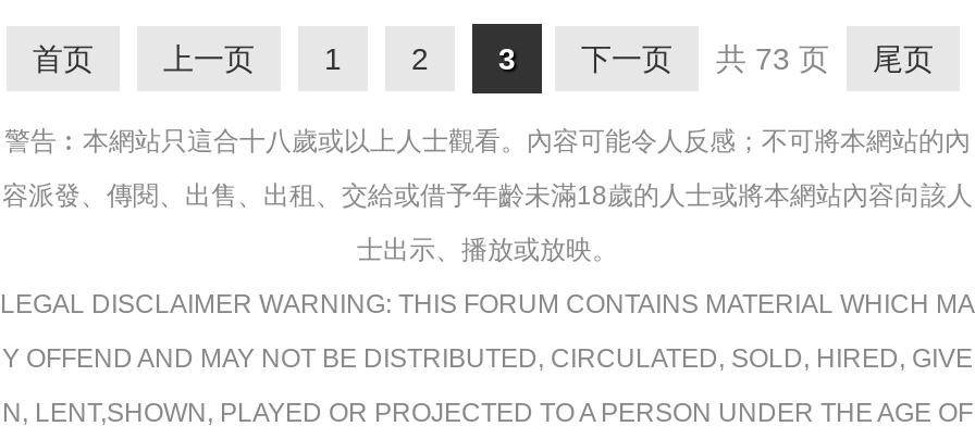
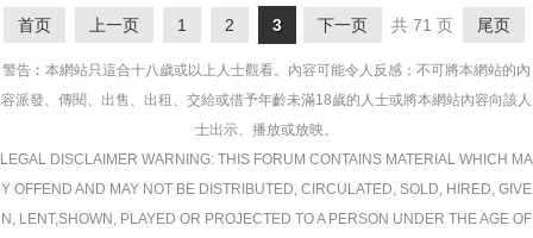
- 首页 上一页 1 2 3 下一页 共 73 页 尾页
+ 首页 上一页 1 2 3 下一页 共 71 页 尾页
